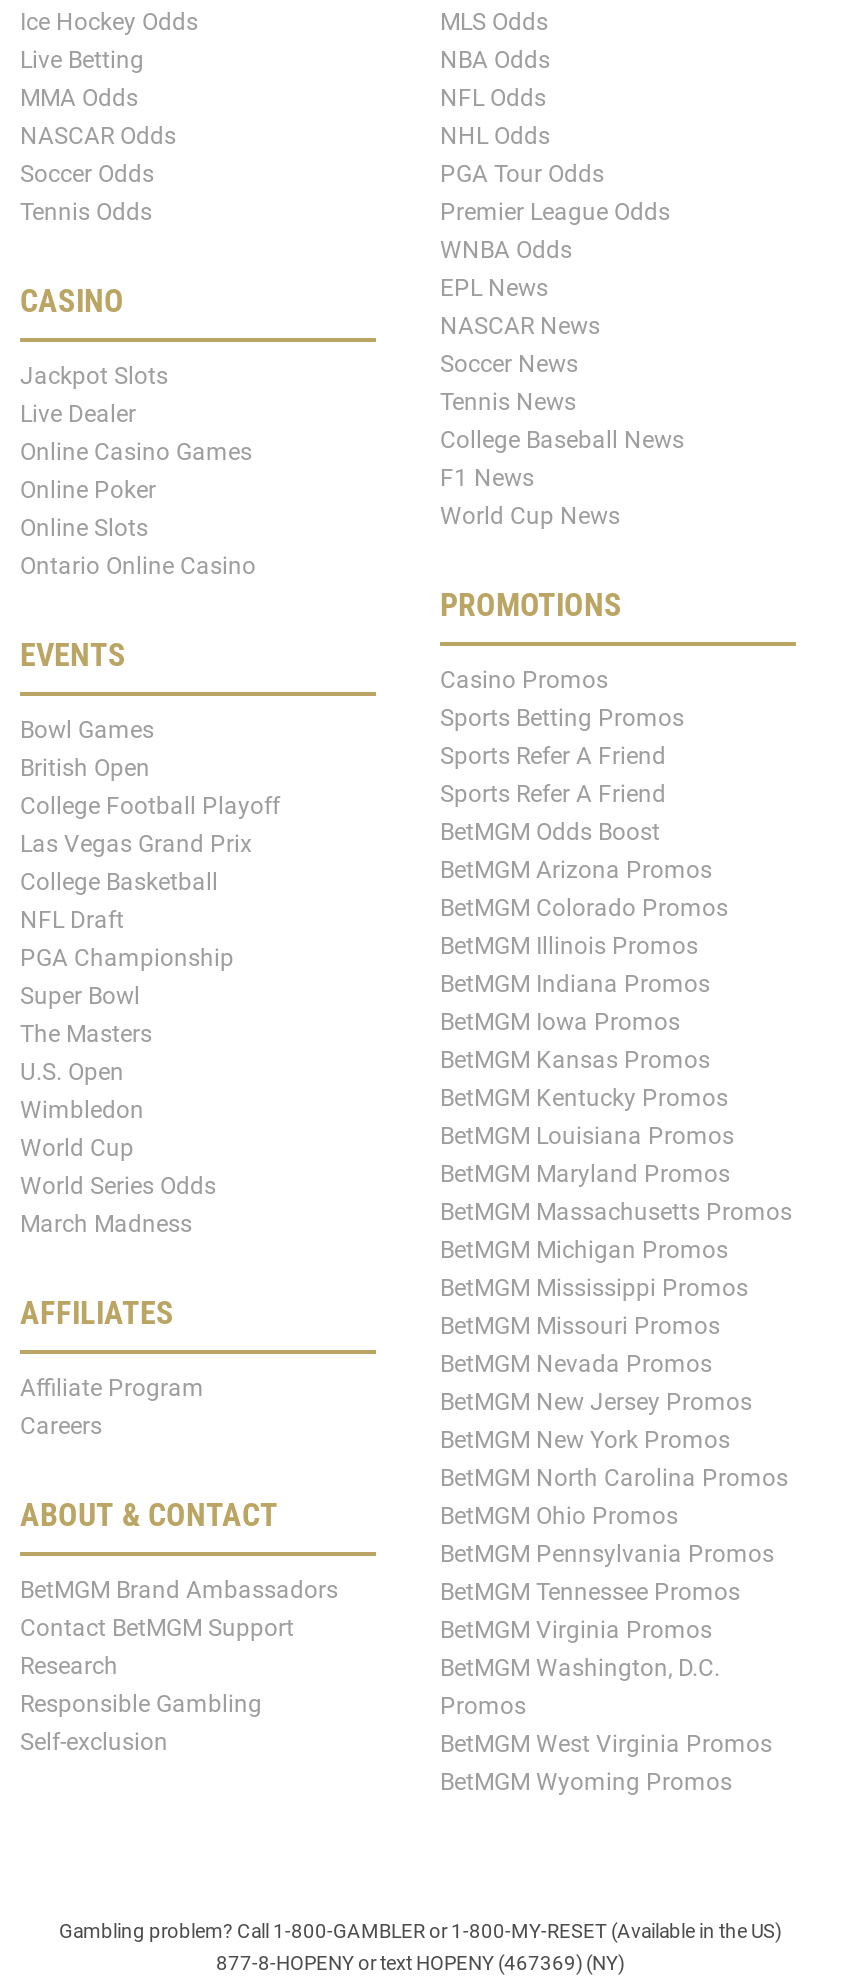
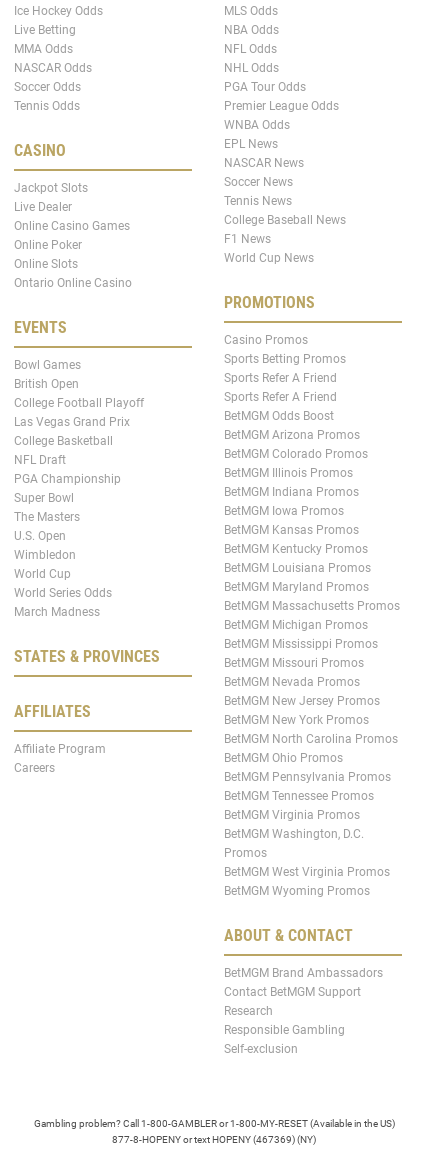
+ STATES & PROVINCES

moved down: ABOUT & CONTACT | BetMGM Brand Ambassadors | Contact BetMGM Support | Research | Responsible Gambling | Self-exclusion
